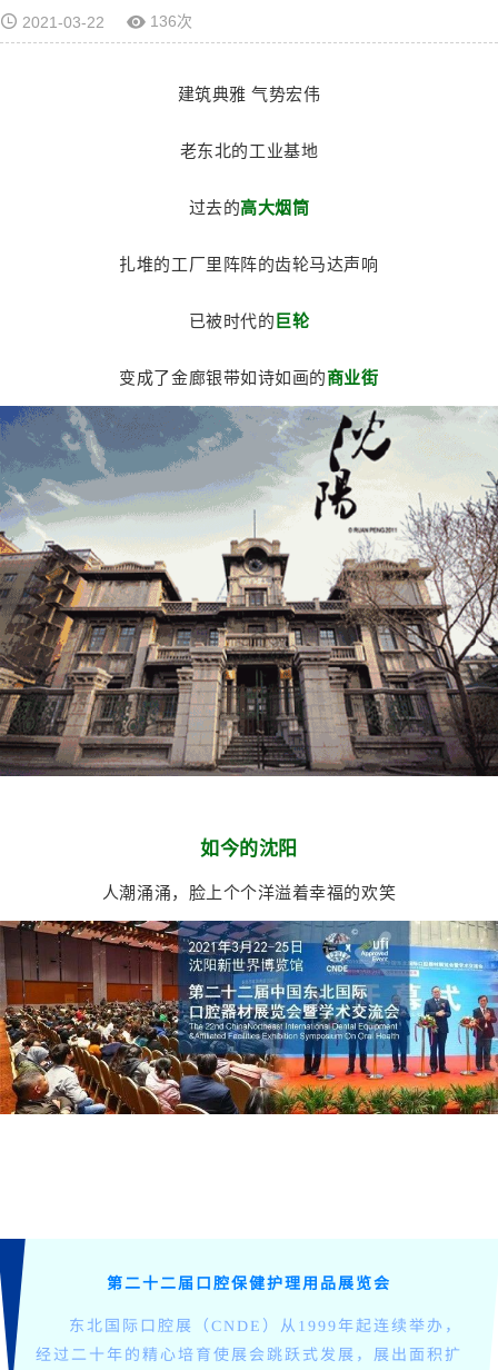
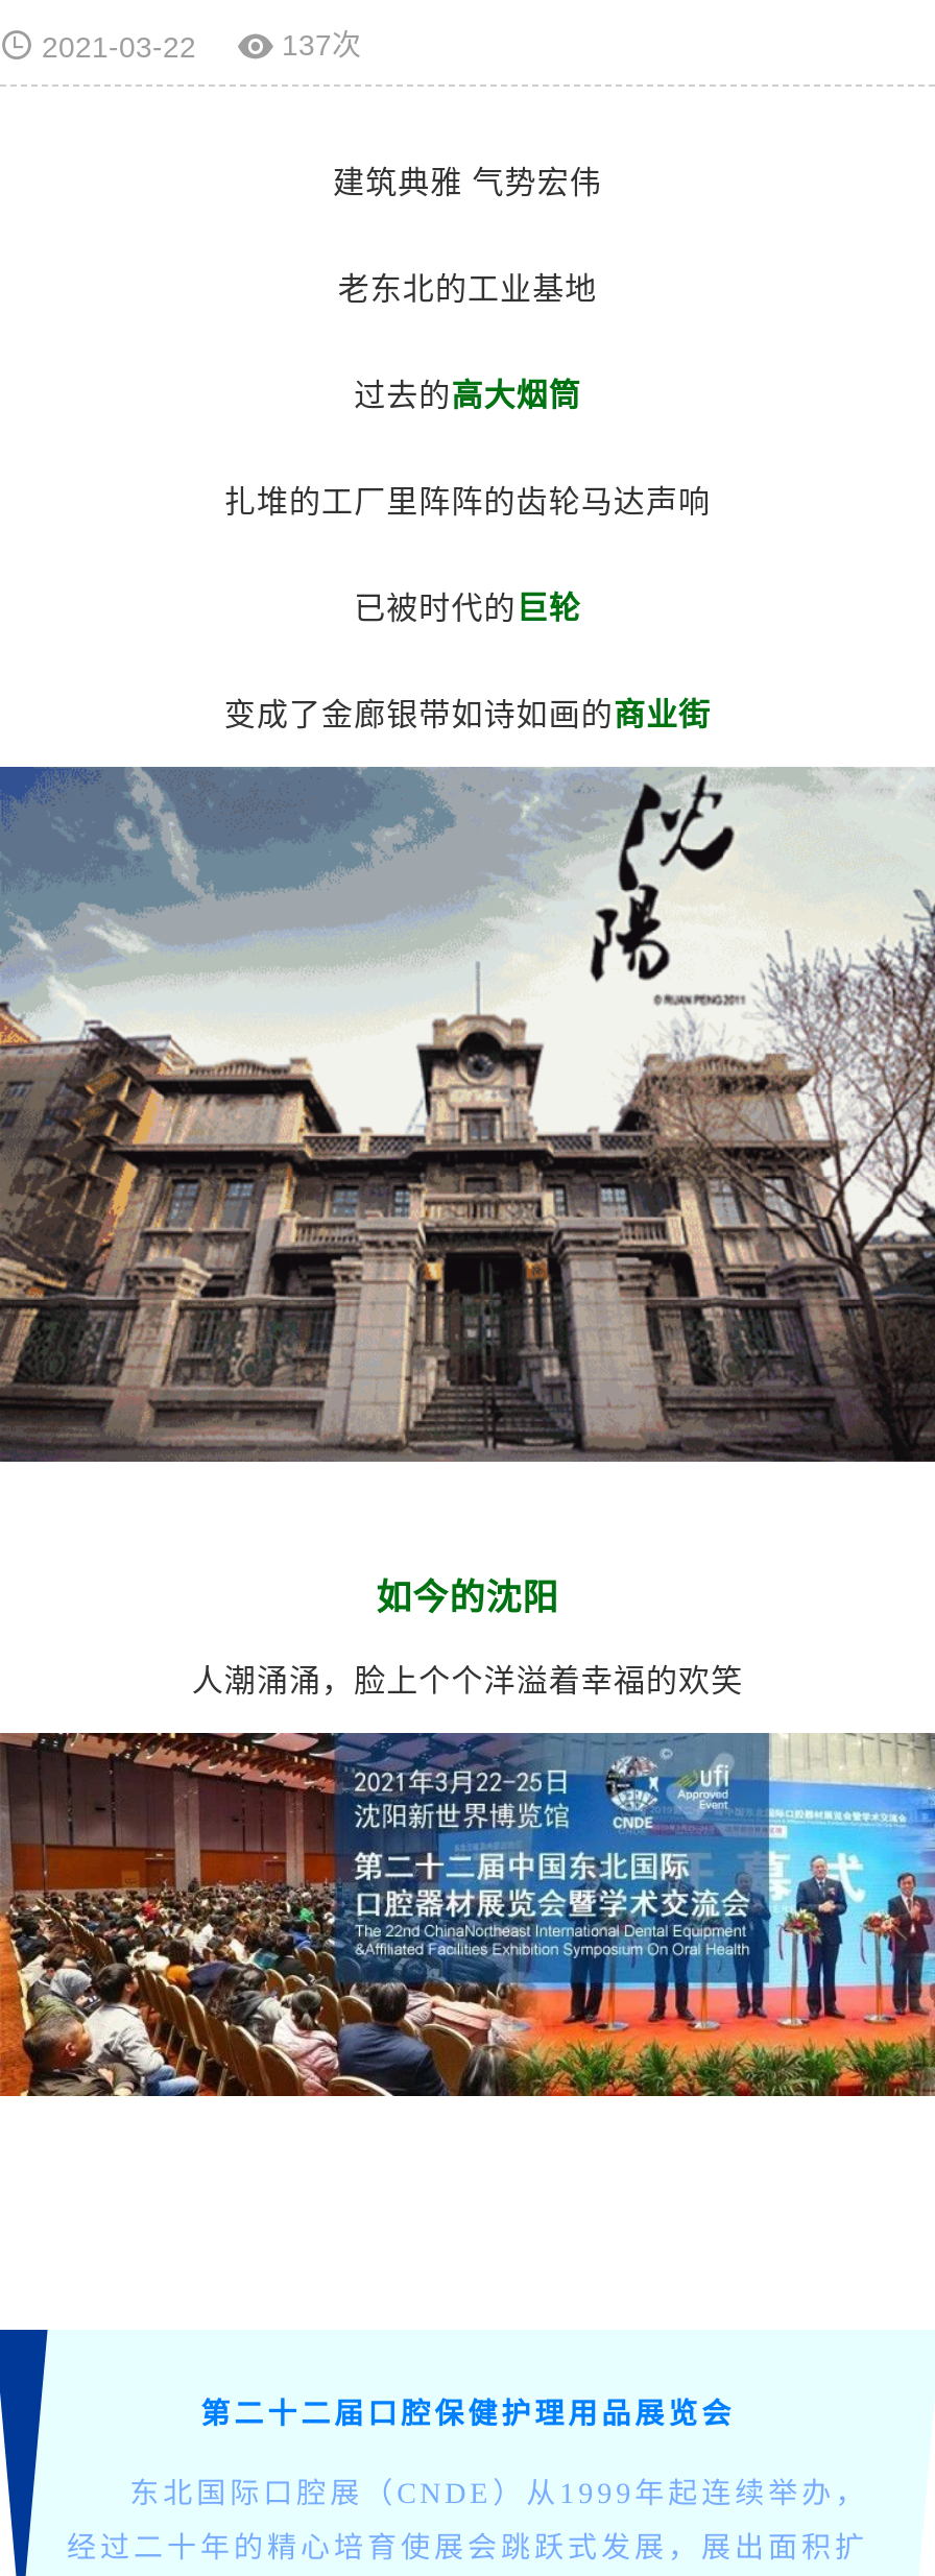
- 136次
+ 137次
